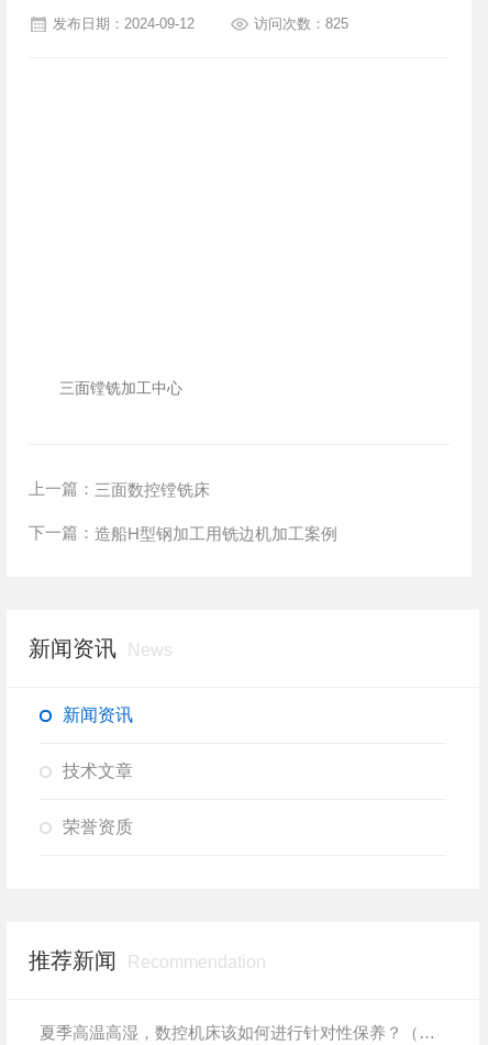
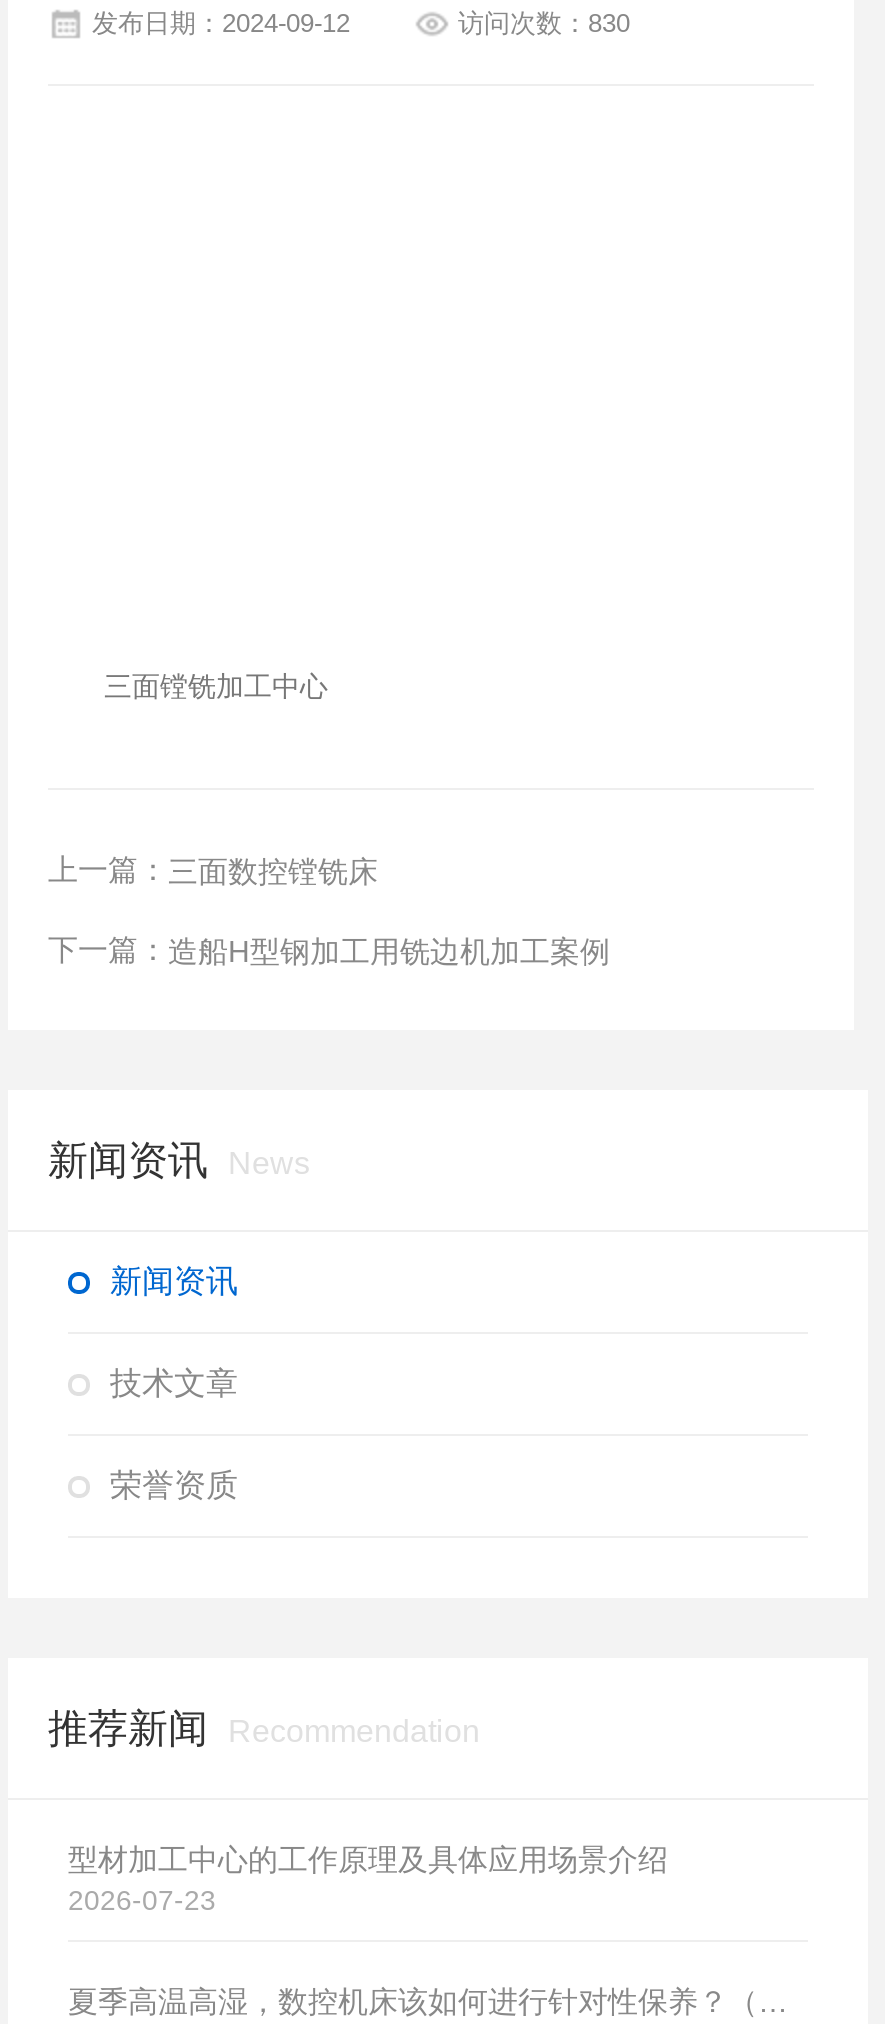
- 访问次数：825
+ 访问次数：830

+ 型材加工中心的工作原理及具体应用场景介绍
+ 2026-07-23
